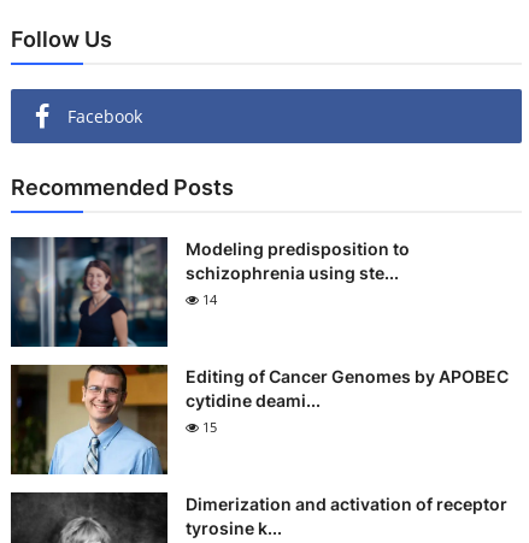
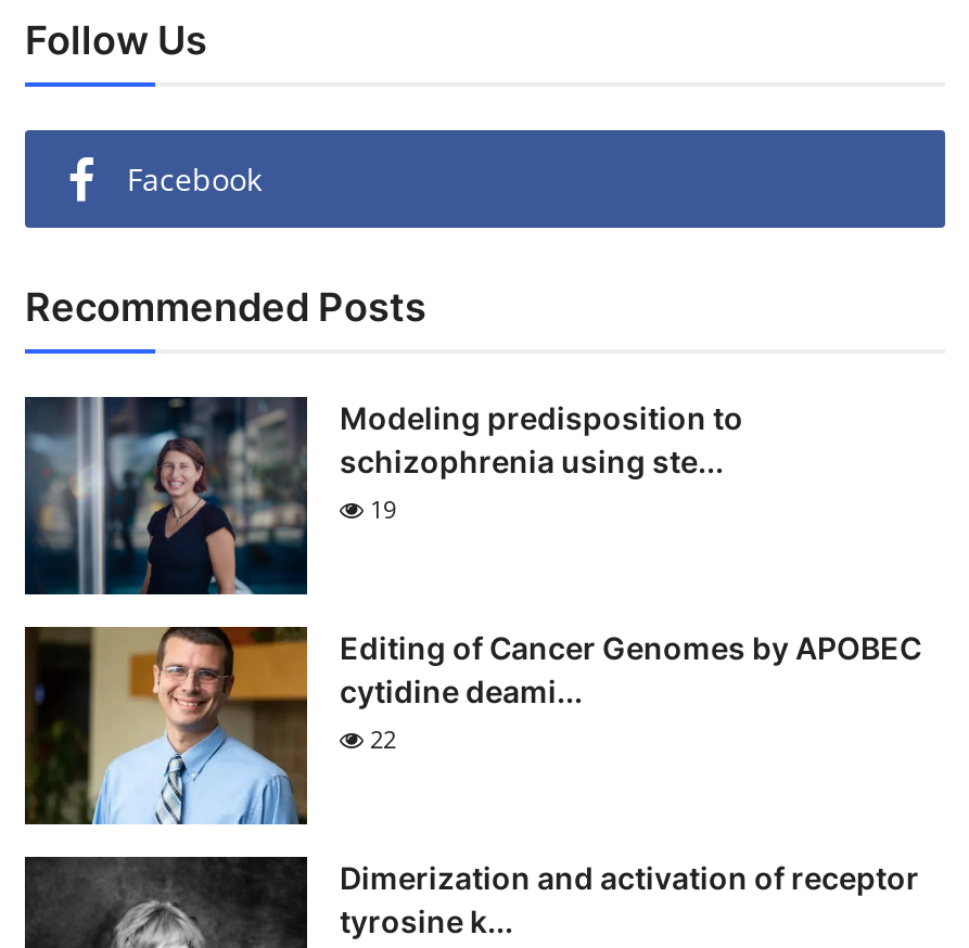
- 14
+ 19

- 15
+ 22
